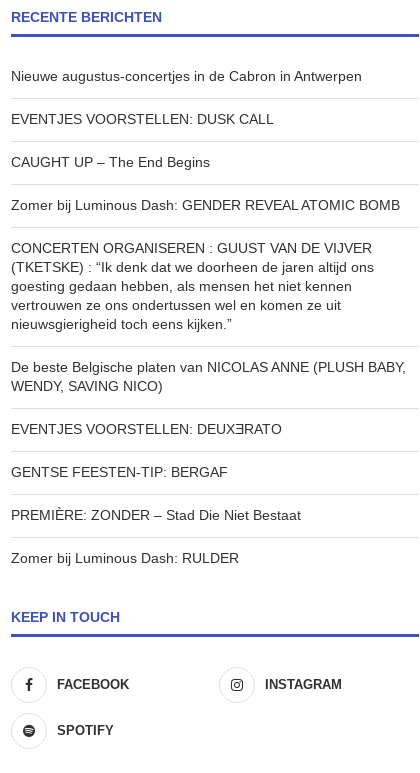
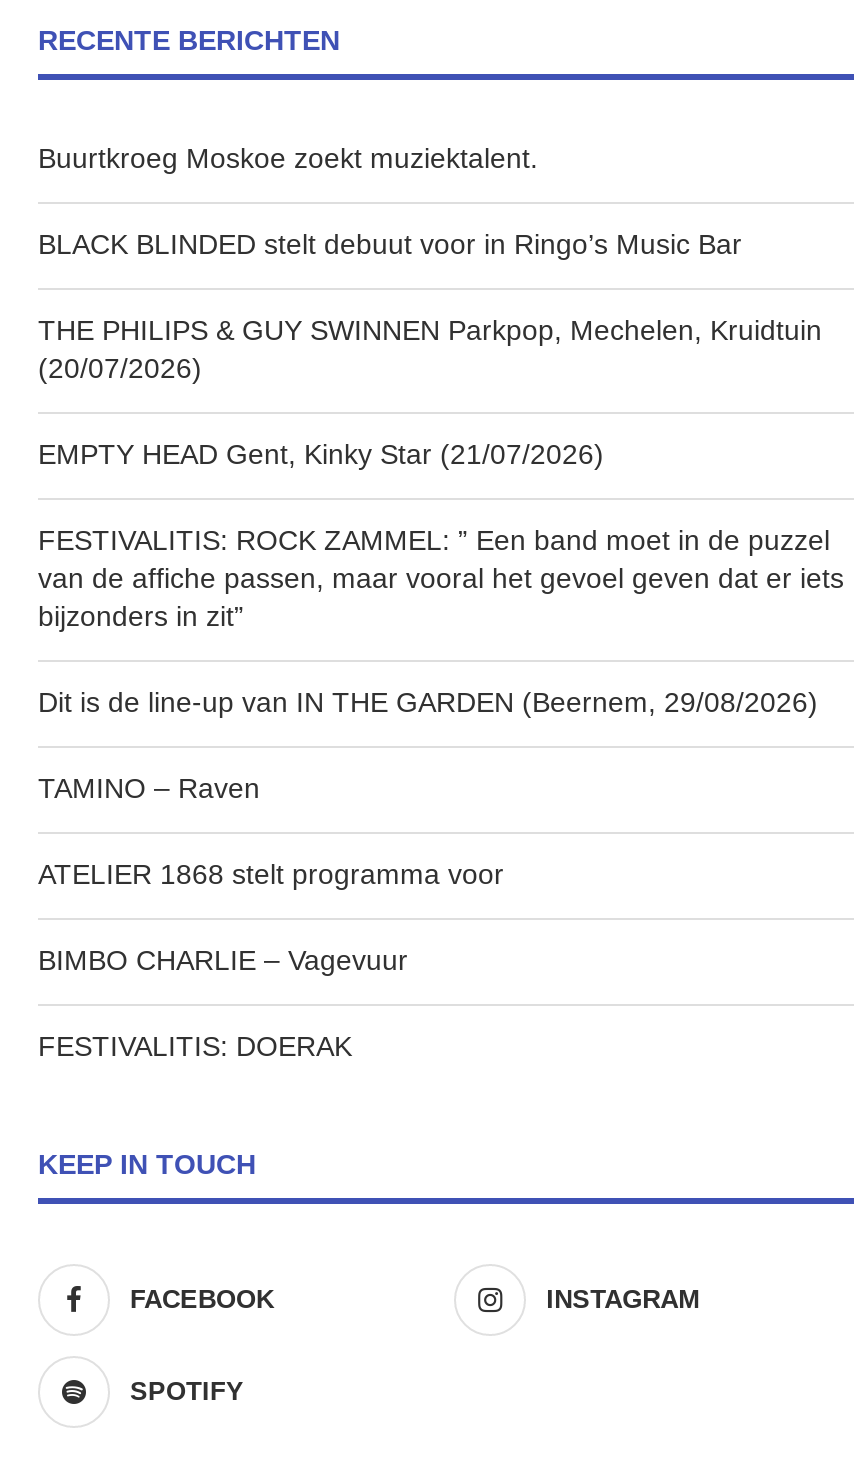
- Nieuwe augustus-concertjes in de Cabron in Antwerpen
+ Buurtkroeg Moskoe zoekt muziektalent.

- EVENTJES VOORSTELLEN: DUSK CALL
+ BLACK BLINDED stelt debuut voor in Ringo’s Music Bar

- CAUGHT UP – The End Begins
+ THE PHILIPS & GUY SWINNEN Parkpop, Mechelen, Kruidtuin
+ (20/07/2026)

- Zomer bij Luminous Dash: GENDER REVEAL ATOMIC BOMB
+ EMPTY HEAD Gent, Kinky Star (21/07/2026)

- CONCERTEN ORGANISEREN : GUUST VAN DE VIJVER
- (TKETSKE) : “Ik denk dat we doorheen de jaren altijd ons
- goesting gedaan hebben, als mensen het niet kennen
- vertrouwen ze ons ondertussen wel en komen ze uit
- nieuwsgierigheid toch eens kijken.”
+ FESTIVALITIS: ROCK ZAMMEL: ” Een band moet in de puzzel
+ van de affiche passen, maar vooral het gevoel geven dat er iets
+ bijzonders in zit”

- De beste Belgische platen van NICOLAS ANNE (PLUSH BABY,
- WENDY, SAVING NICO)
+ Dit is de line-up van IN THE GARDEN (Beernem, 29/08/2026)

- EVENTJES VOORSTELLEN: DEUXƎRATO
+ TAMINO – Raven

- GENTSE FEESTEN-TIP: BERGAF
+ ATELIER 1868 stelt programma voor

- PREMIÈRE: ZONDER – Stad Die Niet Bestaat
+ BIMBO CHARLIE – Vagevuur

- Zomer bij Luminous Dash: RULDER
+ FESTIVALITIS: DOERAK
